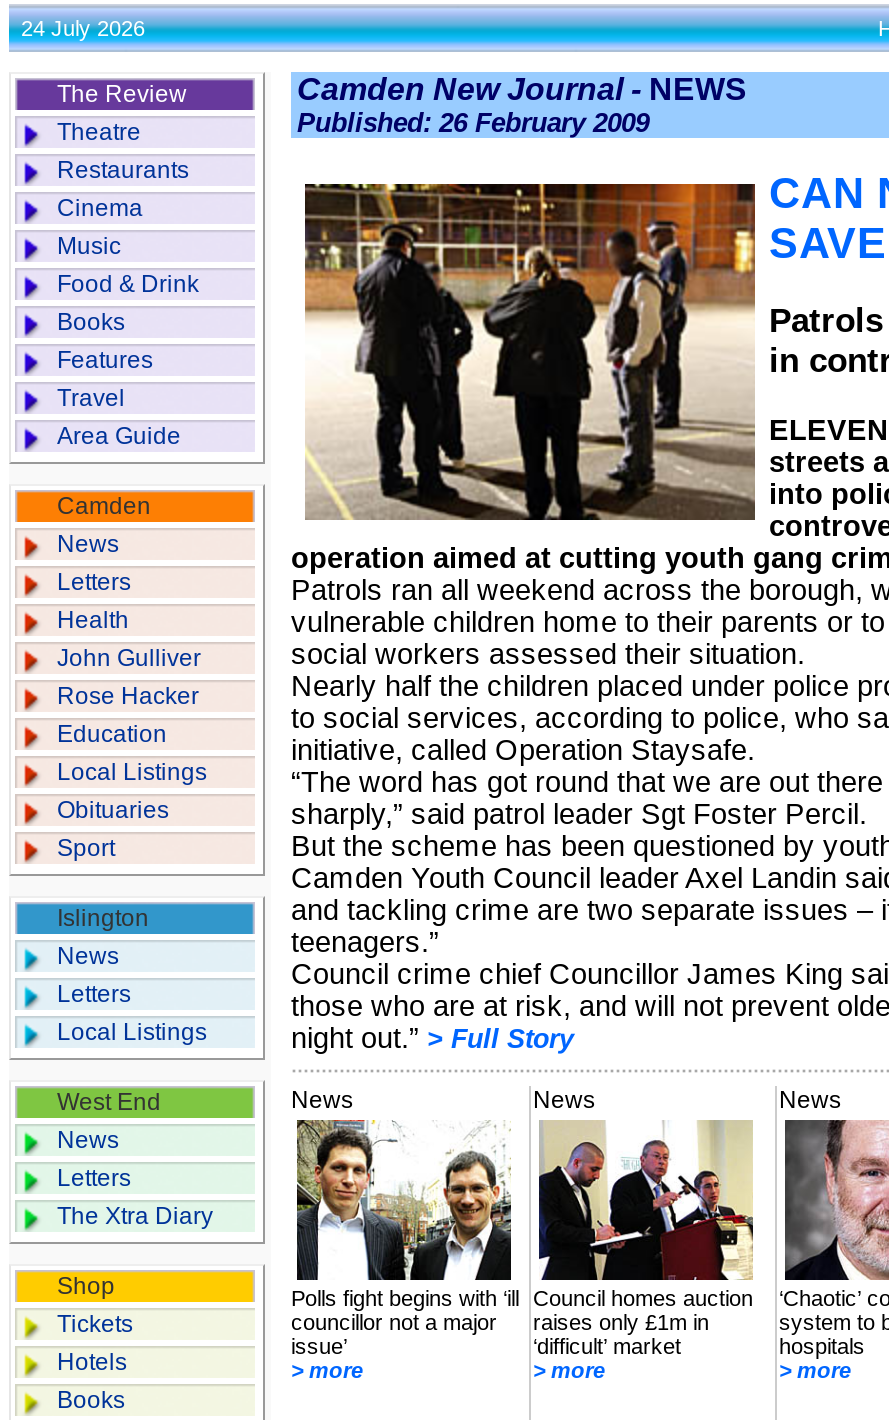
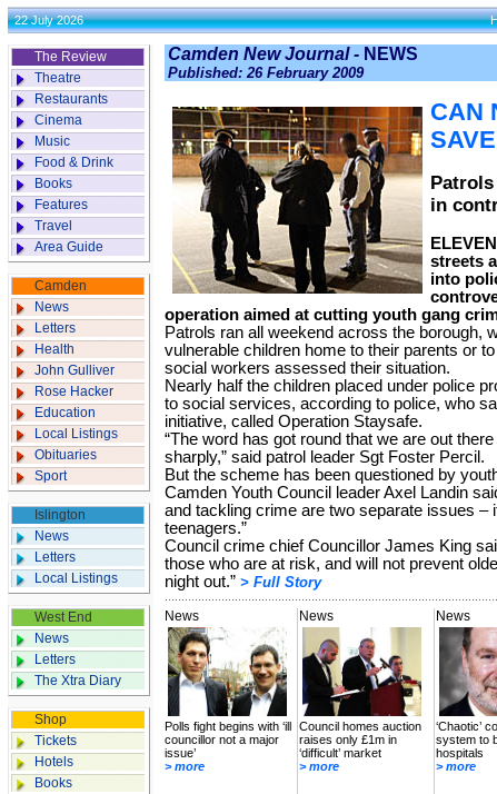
- 24 July 2026
+ 22 July 2026
